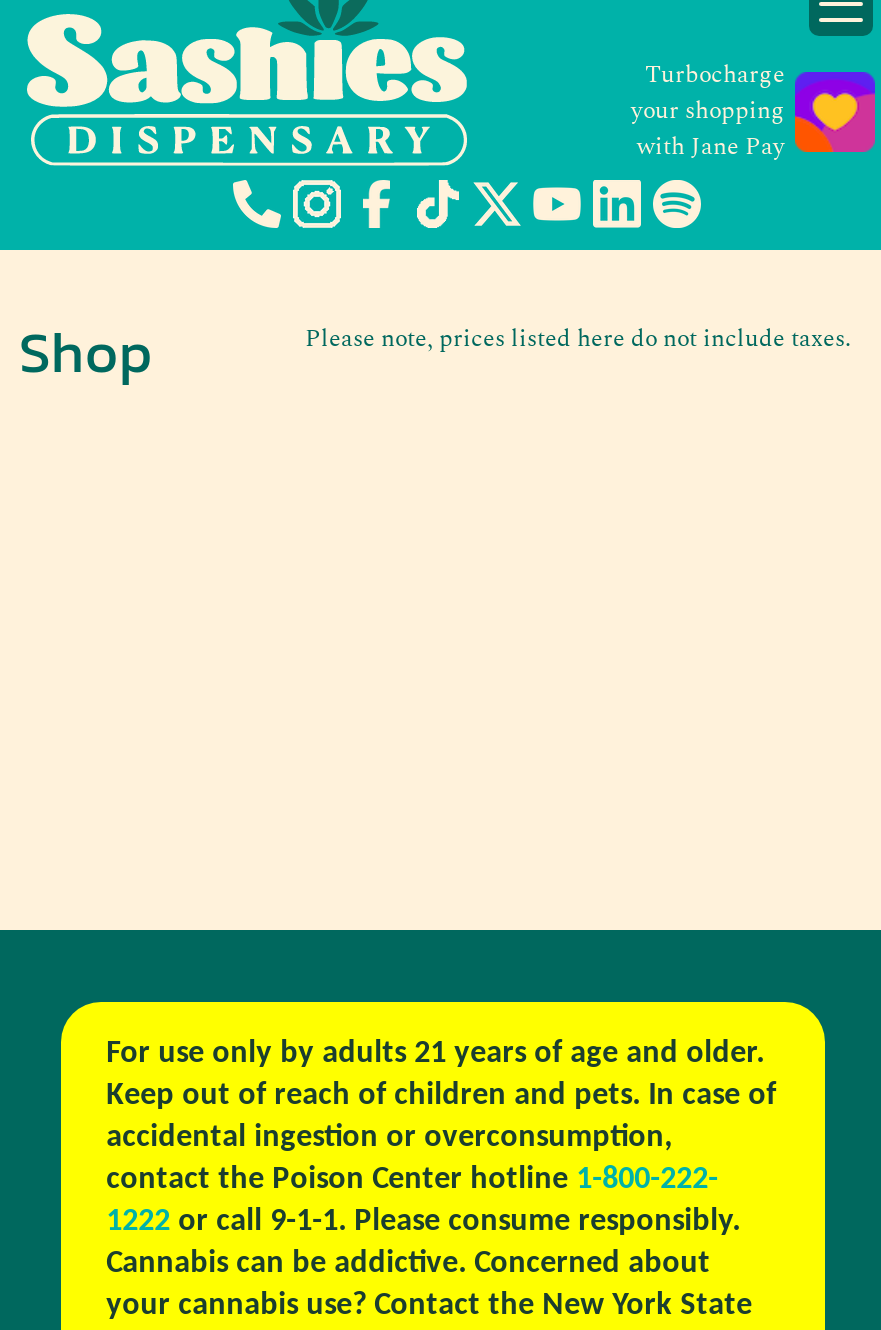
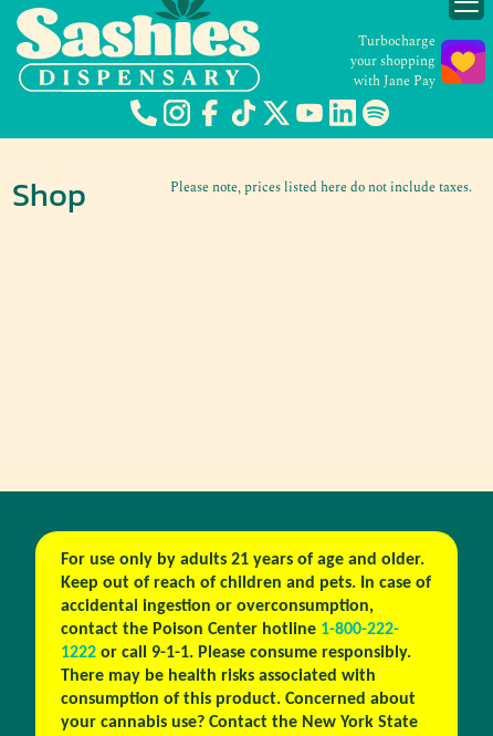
moved up: For use only by adults 21 years of age and older. | Keep out of reach of children and pets. In case of | accidental ingestion or overconsumption, | contact the Poison Center hotline 1-800-222- | 1222 or call 9-1-1. Please consume responsibly.

- Cannabis can be addictive. Concerned about
+ There may be health risks associated with
+ consumption of this product. Concerned about
